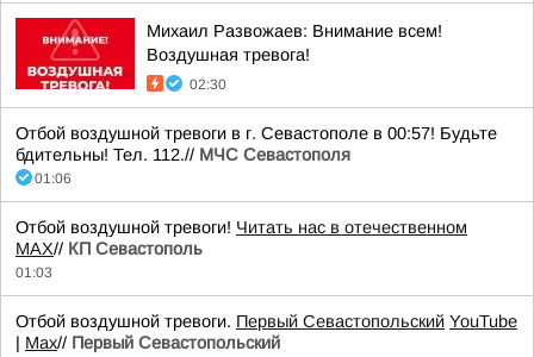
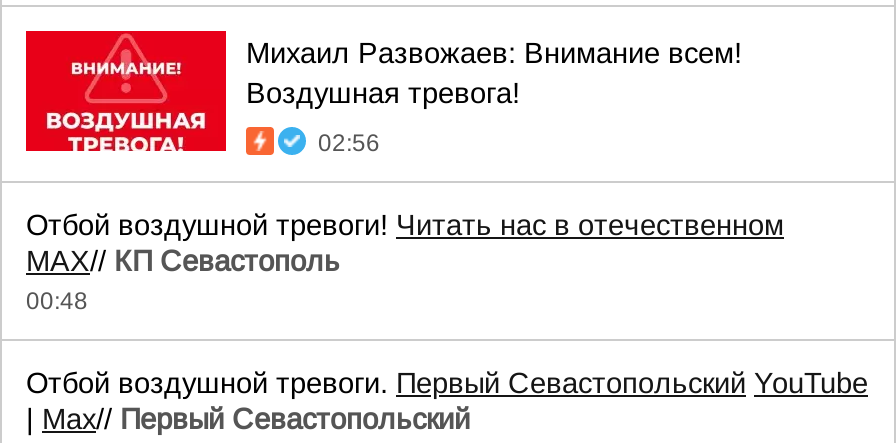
- 02:30
- Отбой воздушной тревоги в г. Севастополе в 00:57! Будьте
- бдительны! Тел. 112.// МЧС Севастополя
- 01:06
+ 02:56

- 01:03
+ 00:48
